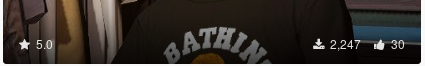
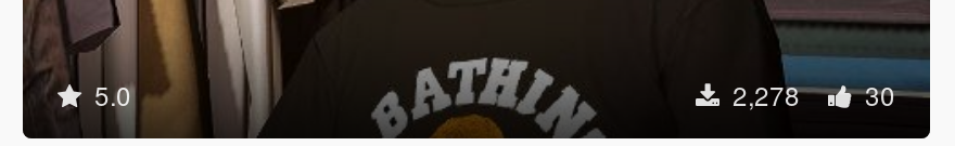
- 2,247 30
+ 2,278 30
